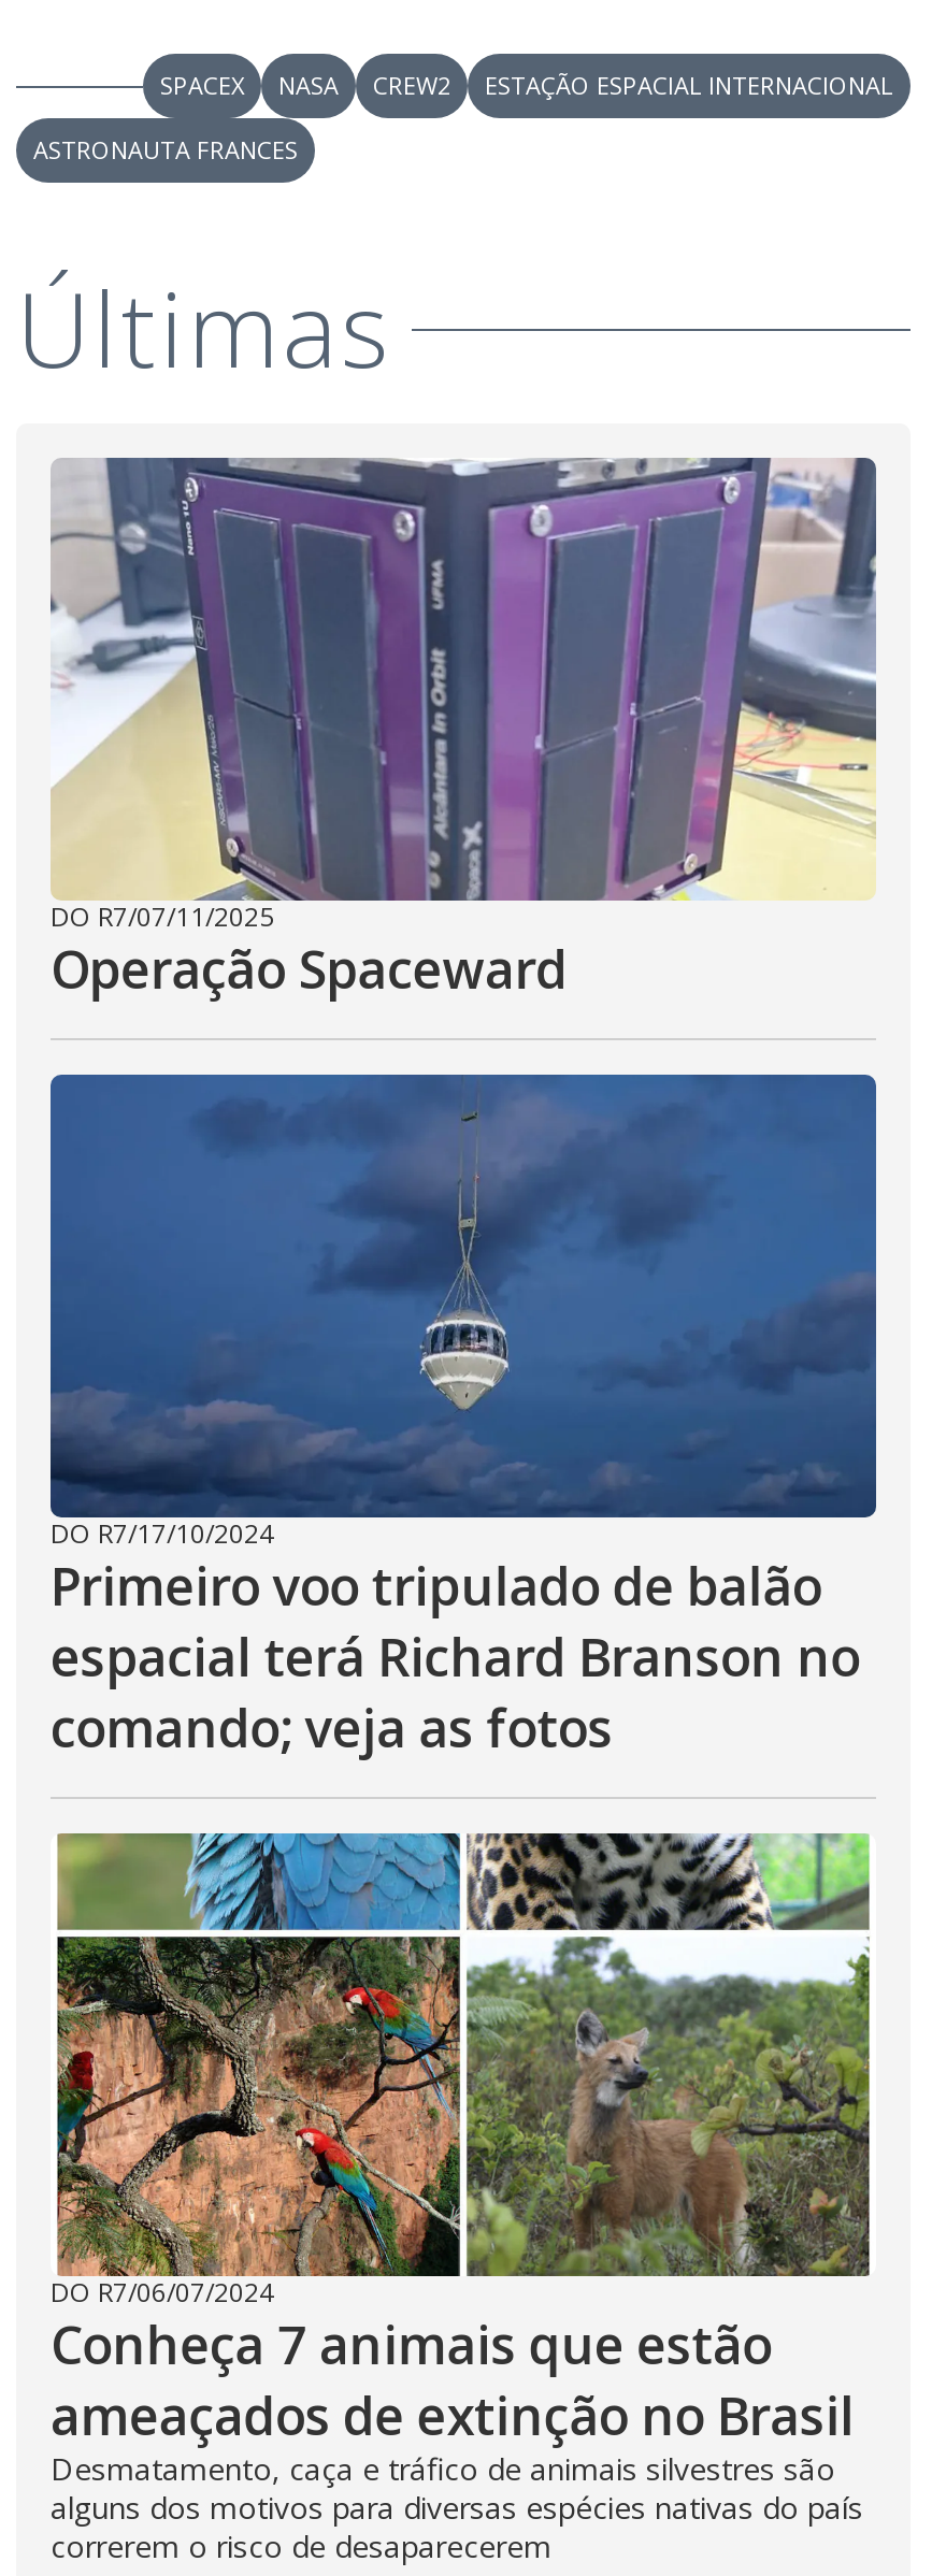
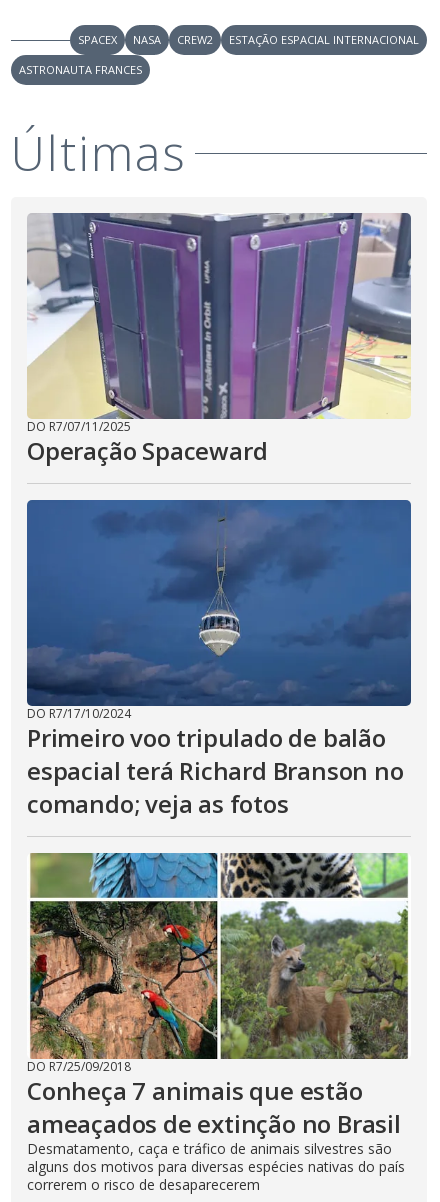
- DO R7/06/07/2024
+ DO R7/25/09/2018
